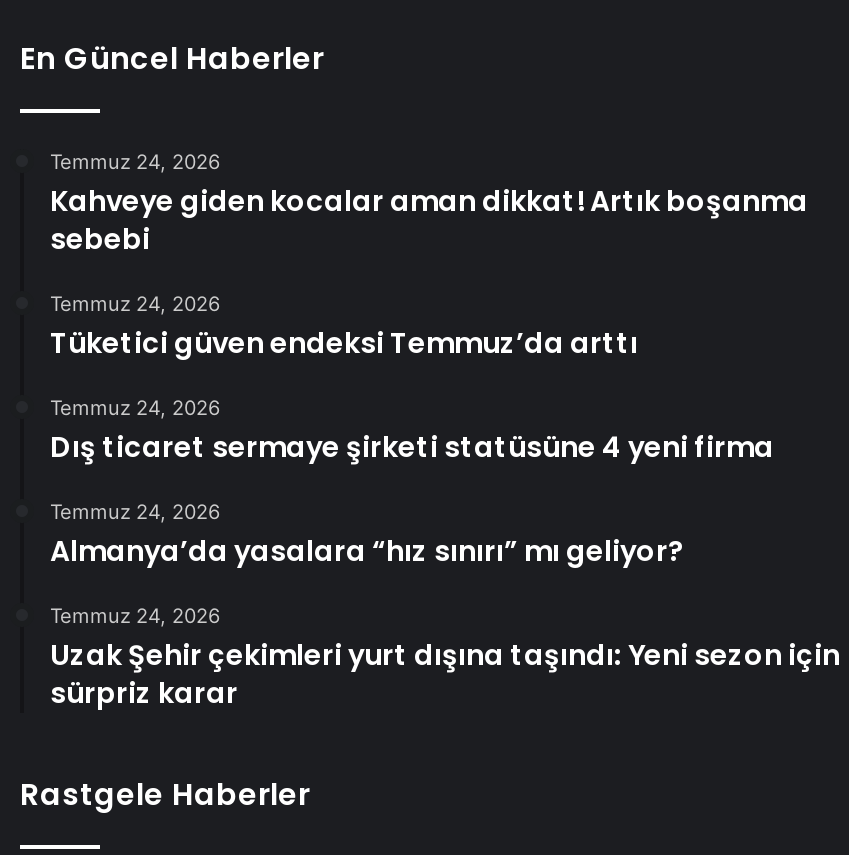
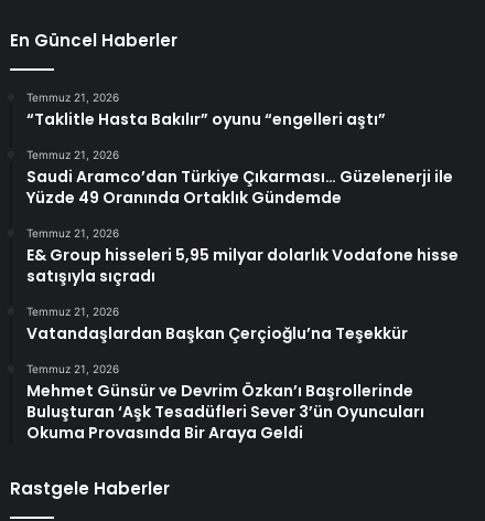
- Temmuz 24, 2026
- Kahveye giden kocalar aman dikkat! Artık boşanma
- sebebi
+ Temmuz 21, 2026
+ “Taklitle Hasta Bakılır” oyunu “engelleri aştı”

- Temmuz 24, 2026
- Tüketici güven endeksi Temmuz’da arttı
+ Temmuz 21, 2026
+ Saudi Aramco’dan Türkiye Çıkarması… Güzelenerji ile
+ Yüzde 49 Oranında Ortaklık Gündemde

- Temmuz 24, 2026
- Dış ticaret sermaye şirketi statüsüne 4 yeni firma
+ Temmuz 21, 2026
+ E& Group hisseleri 5,95 milyar dolarlık Vodafone hisse
+ satışıyla sıçradı

- Temmuz 24, 2026
- Almanya’da yasalara “hız sınırı” mı geliyor?
+ Temmuz 21, 2026
+ Vatandaşlardan Başkan Çerçioğlu’na Teşekkür

- Temmuz 24, 2026
- Uzak Şehir çekimleri yurt dışına taşındı: Yeni sezon için
- sürpriz karar
+ Temmuz 21, 2026
+ Mehmet Günsür ve Devrim Özkan’ı Başrollerinde
+ Buluşturan ‘Aşk Tesadüfleri Sever 3’ün Oyuncuları
+ Okuma Provasında Bir Araya Geldi
